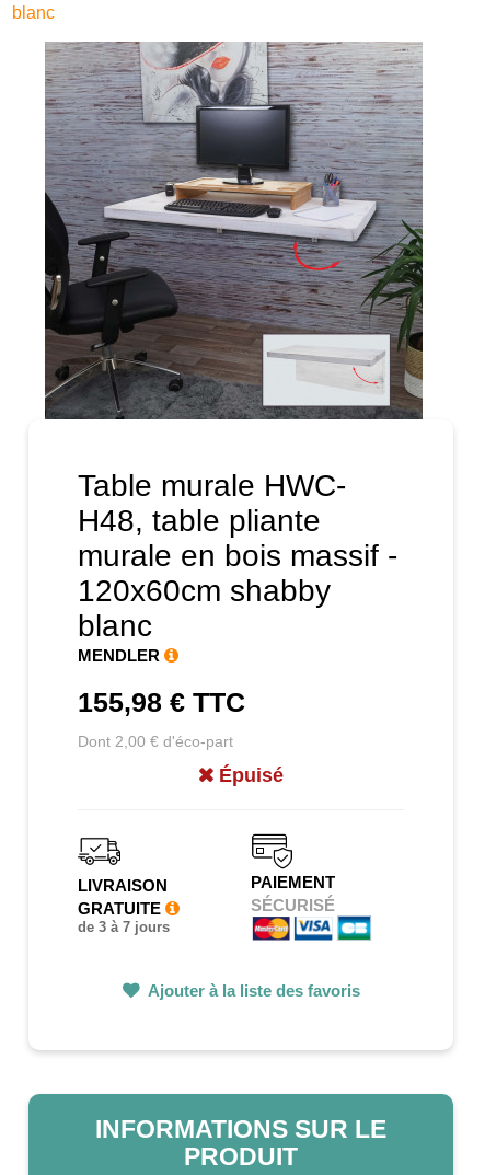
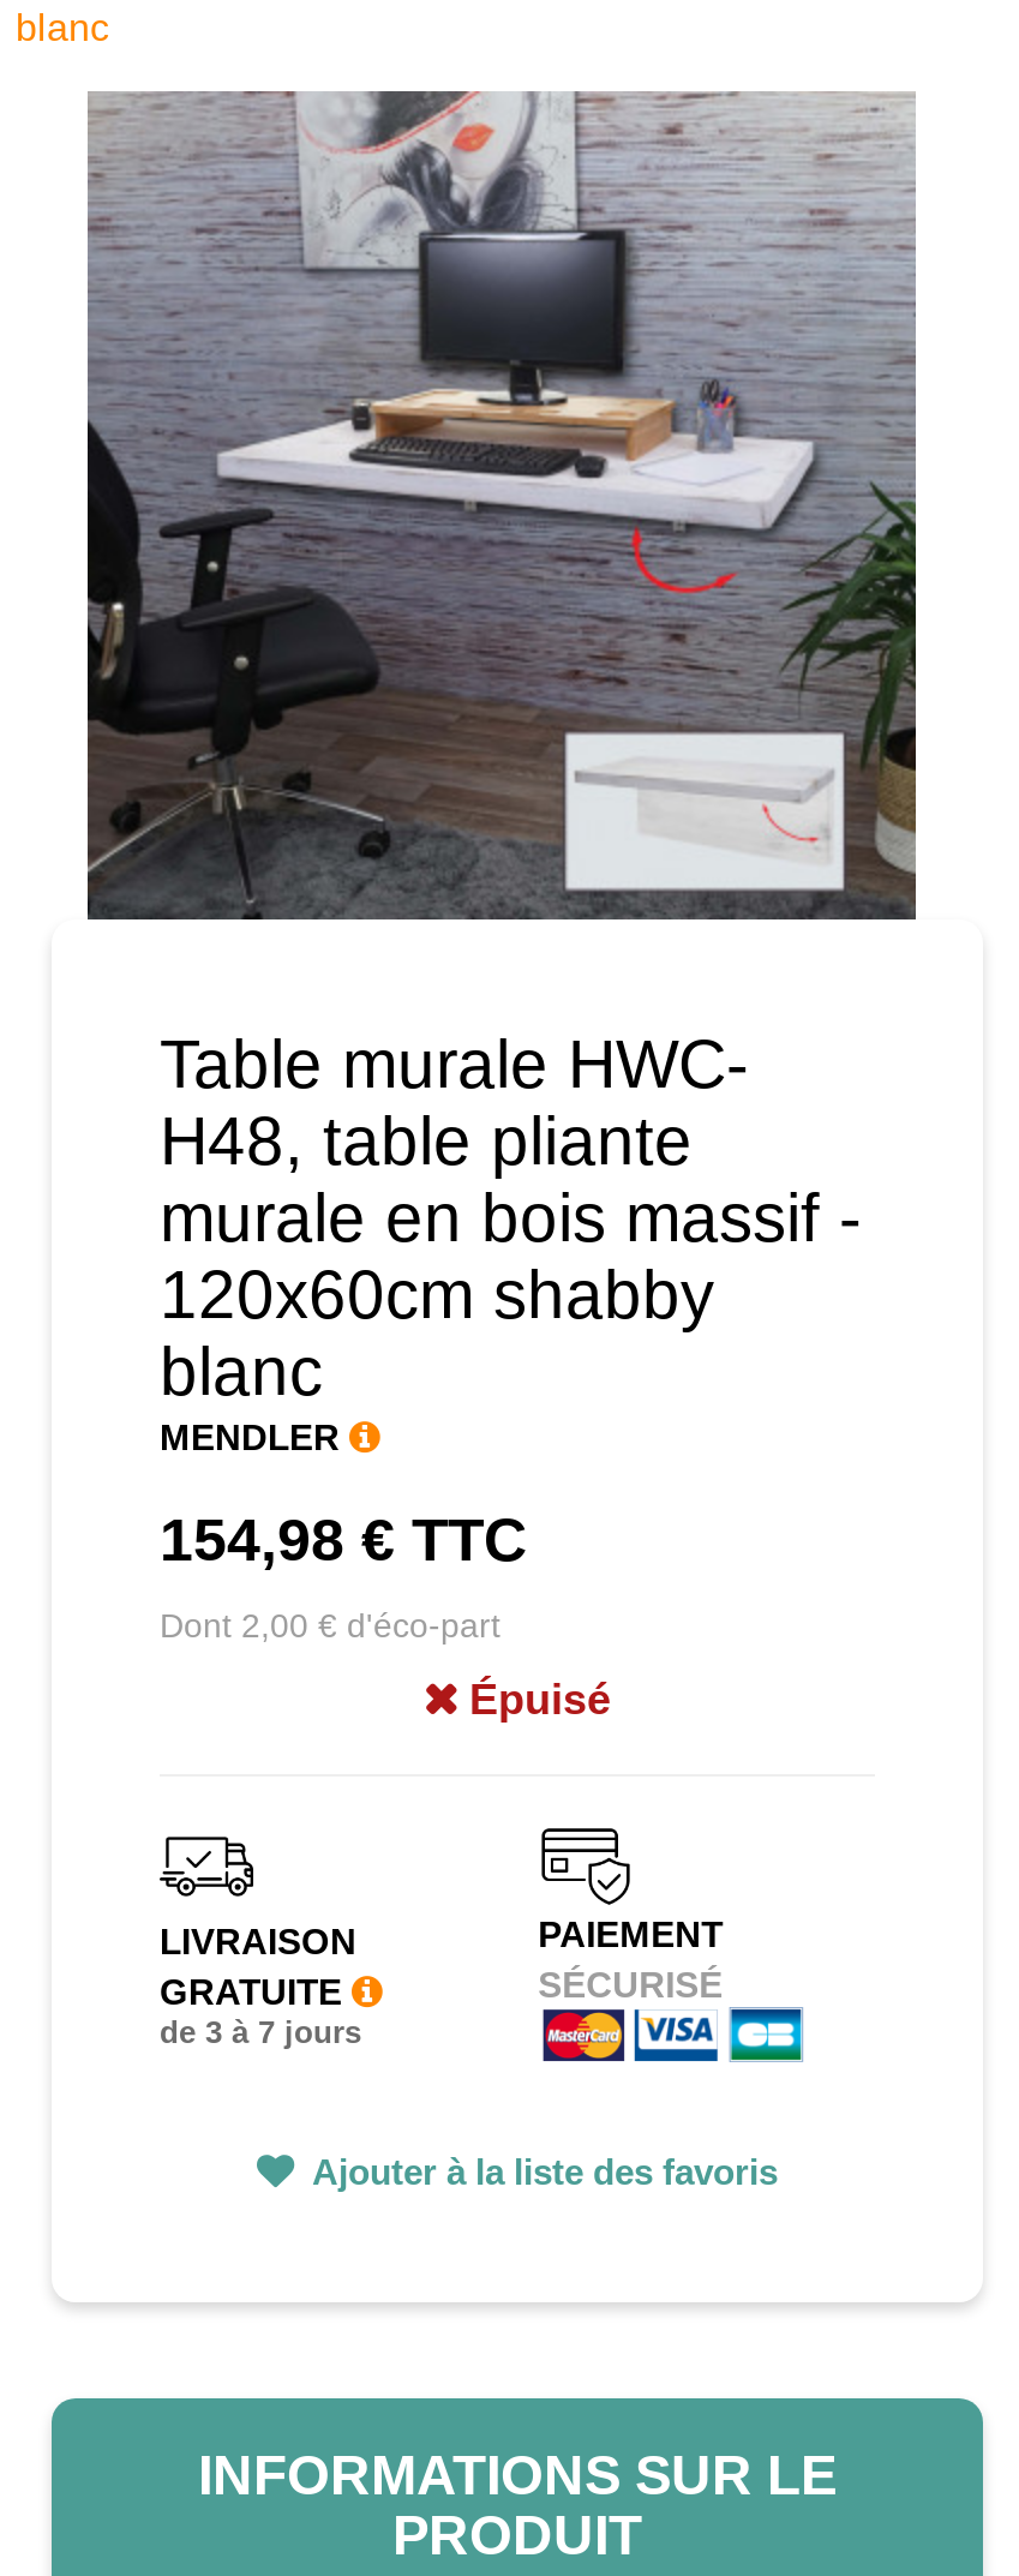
- 155,98 €TTC
+ 154,98 €TTC
